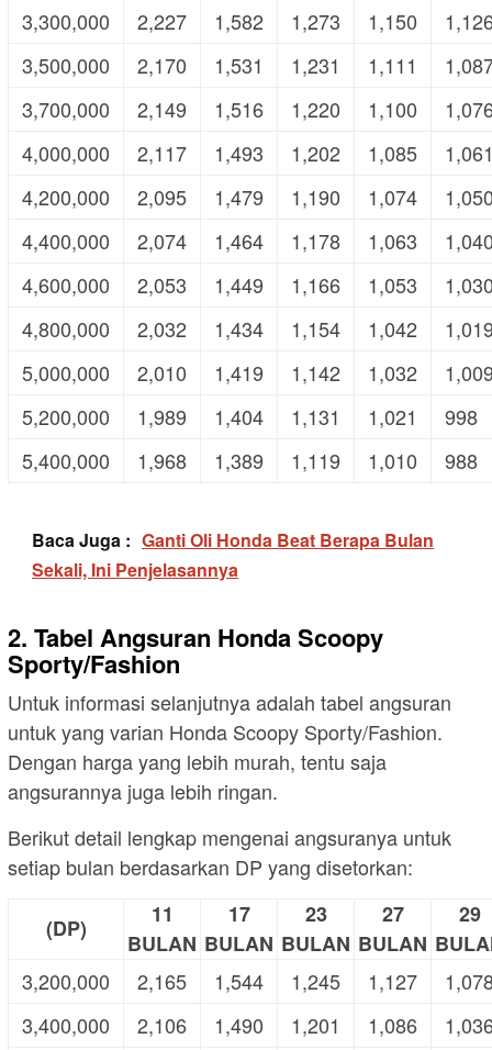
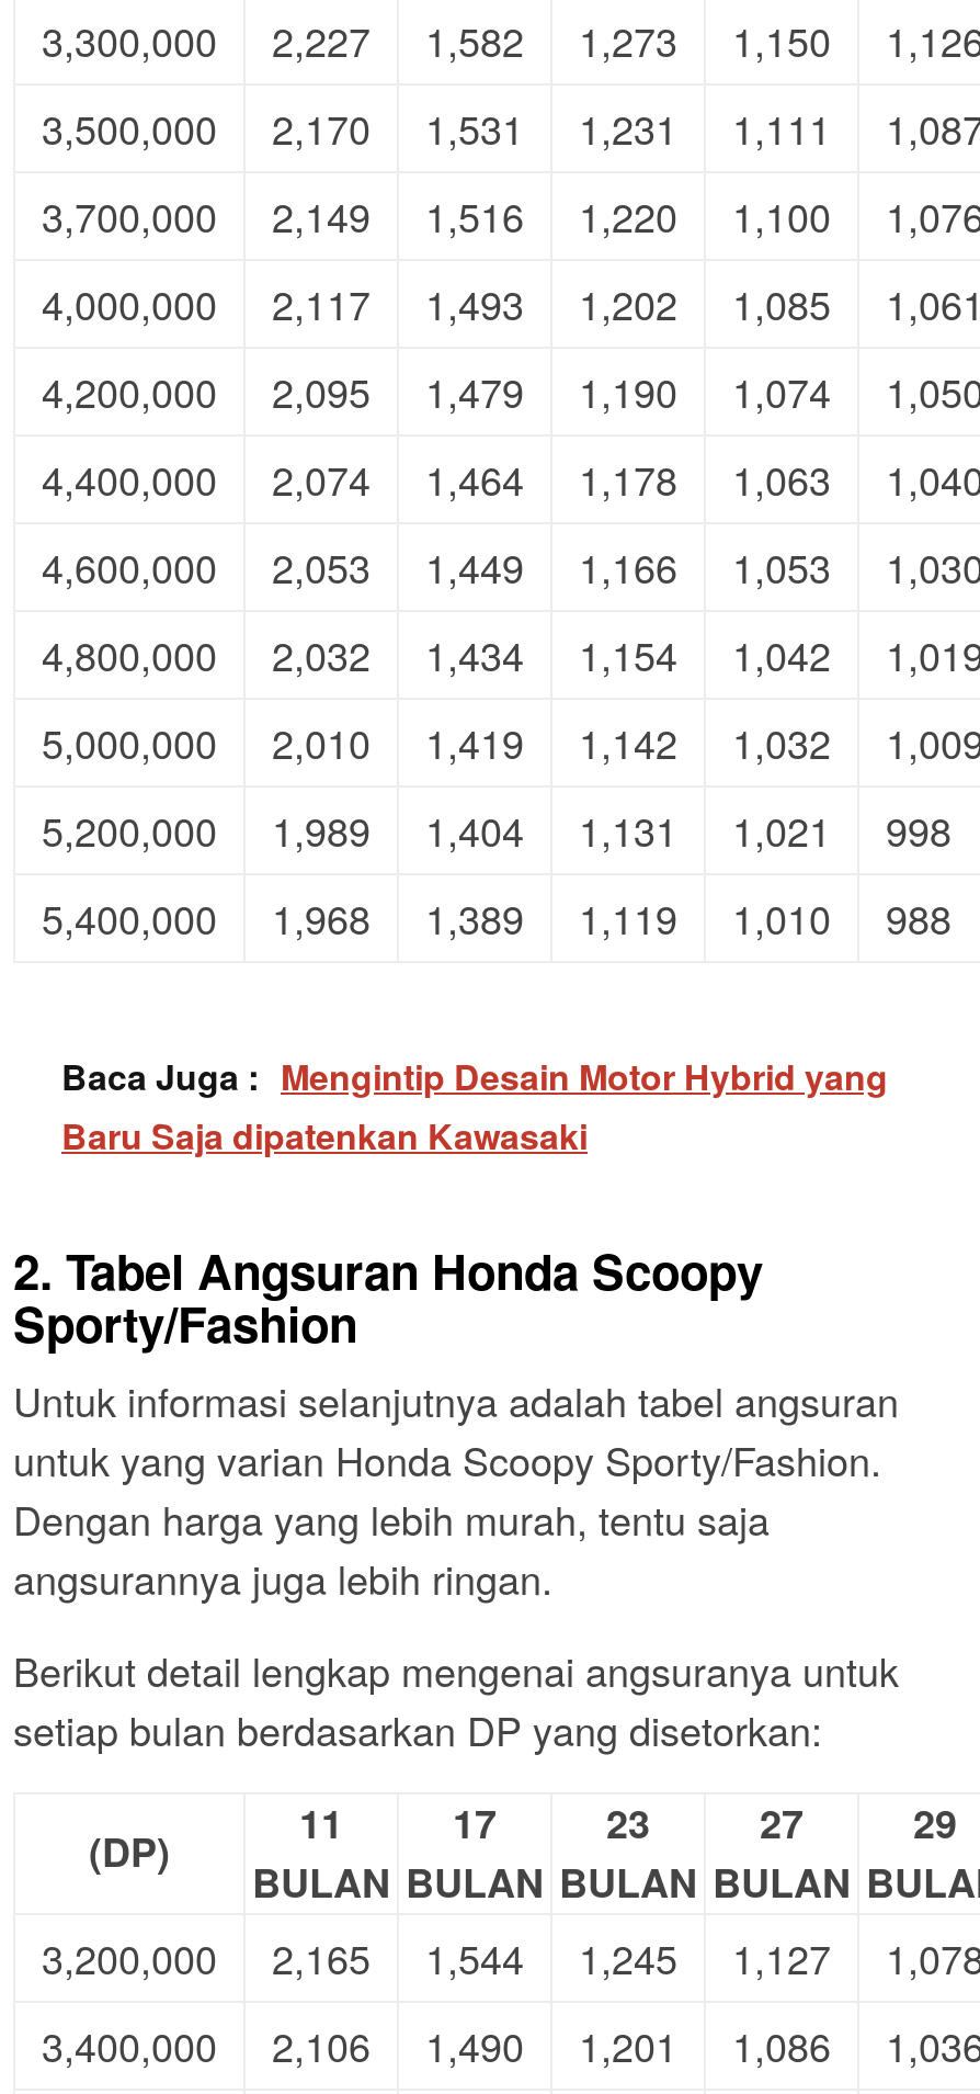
- Baca Juga : Ganti Oli Honda Beat Berapa Bulan
- Sekali, Ini Penjelasannya
+ Baca Juga : Mengintip Desain Motor Hybrid yang
+ Baru Saja dipatenkan Kawasaki
